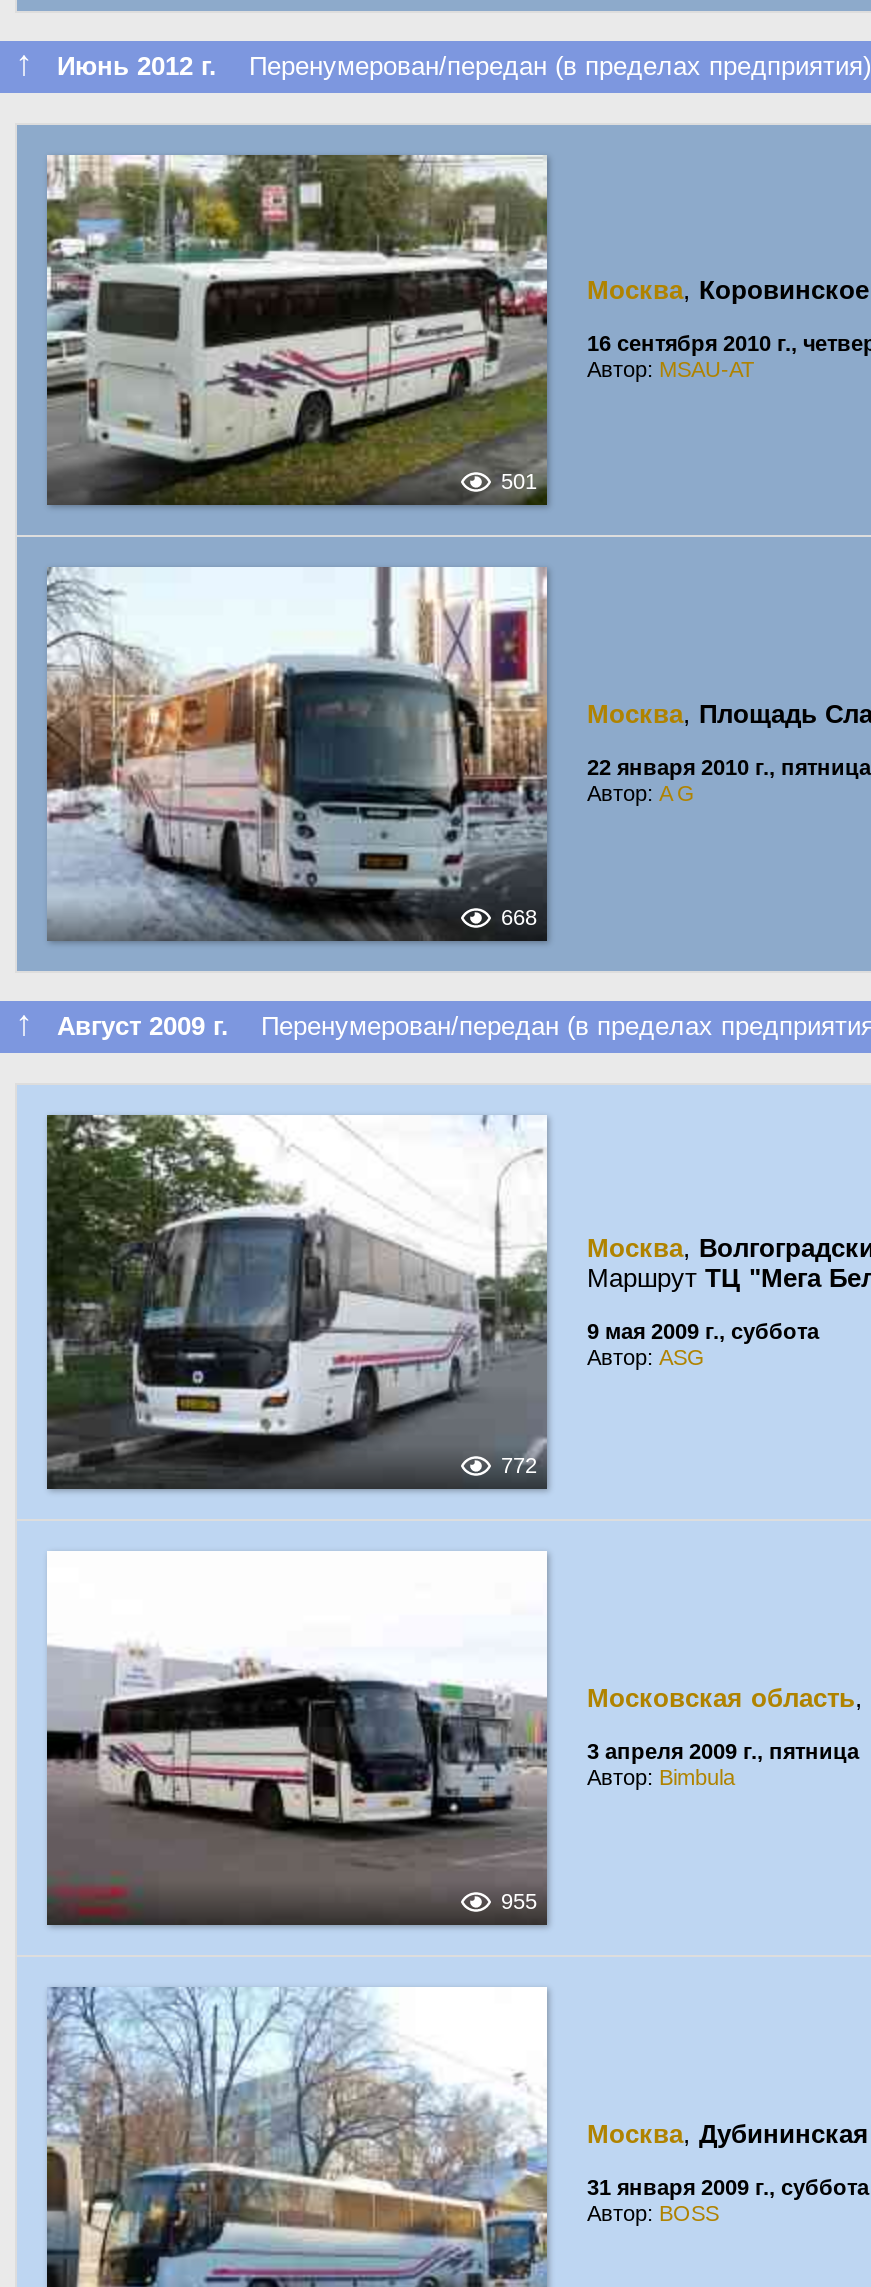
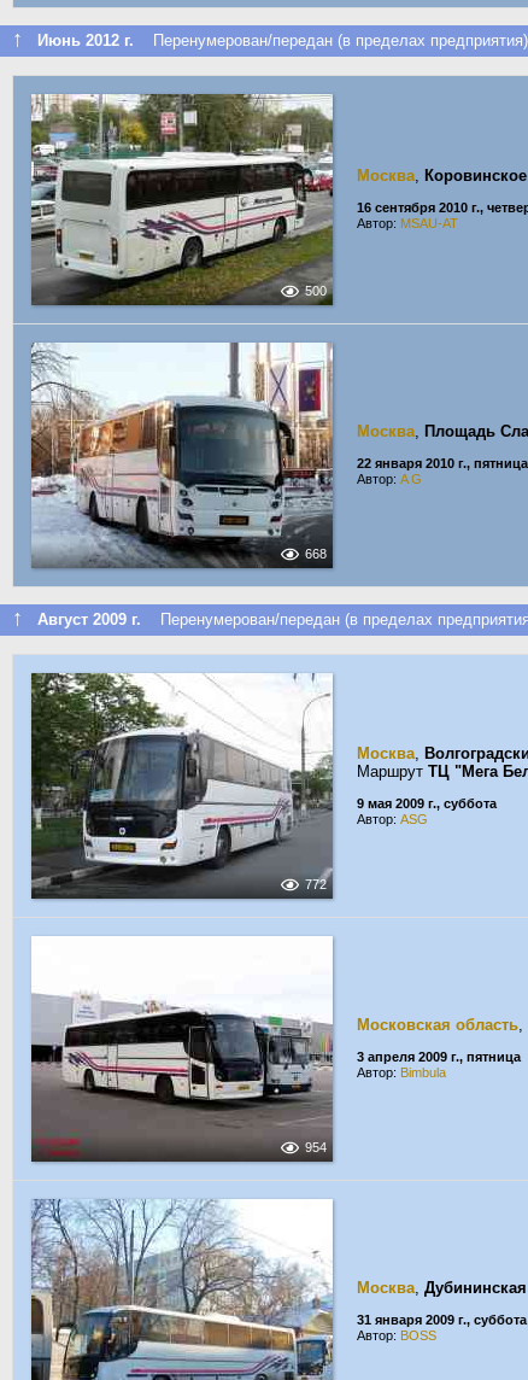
- 501
+ 500

- 955
+ 954
